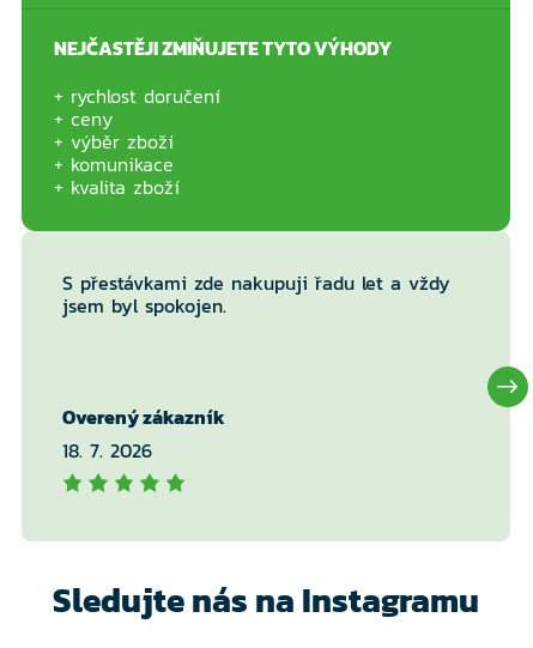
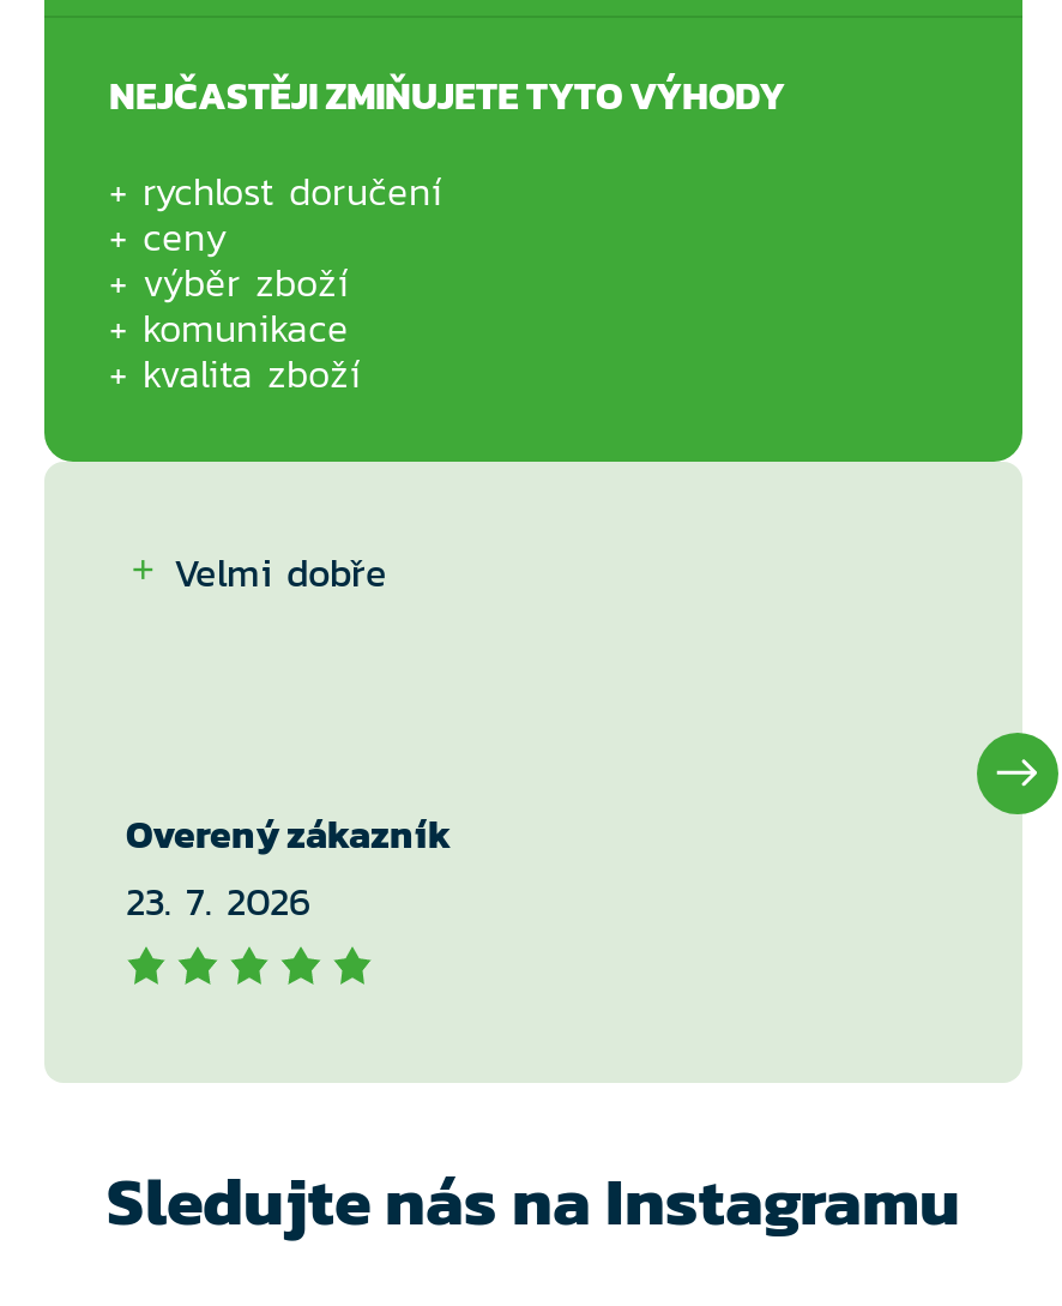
- S přestávkami zde nakupuji řadu let a vždy
- jsem byl spokojen.
+ Velmi dobře

- 18. 7. 2026
+ 23. 7. 2026
